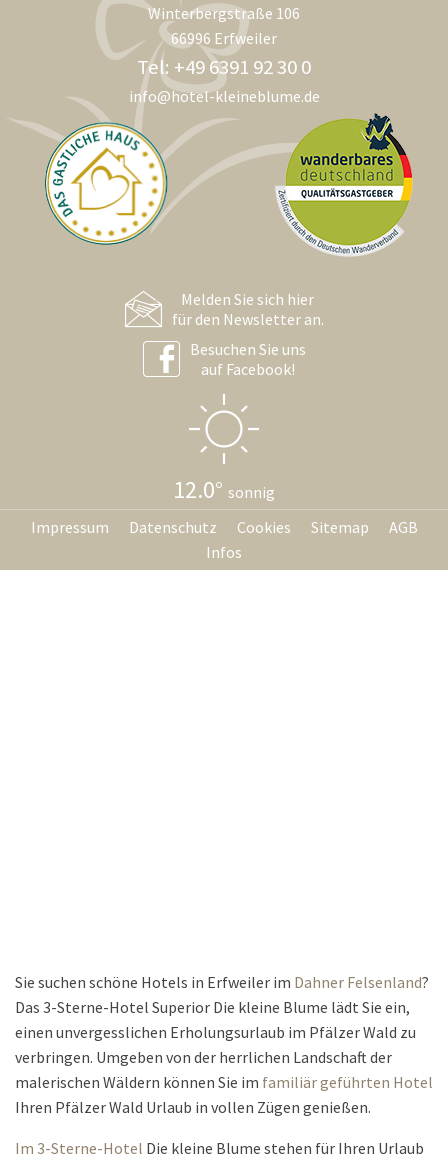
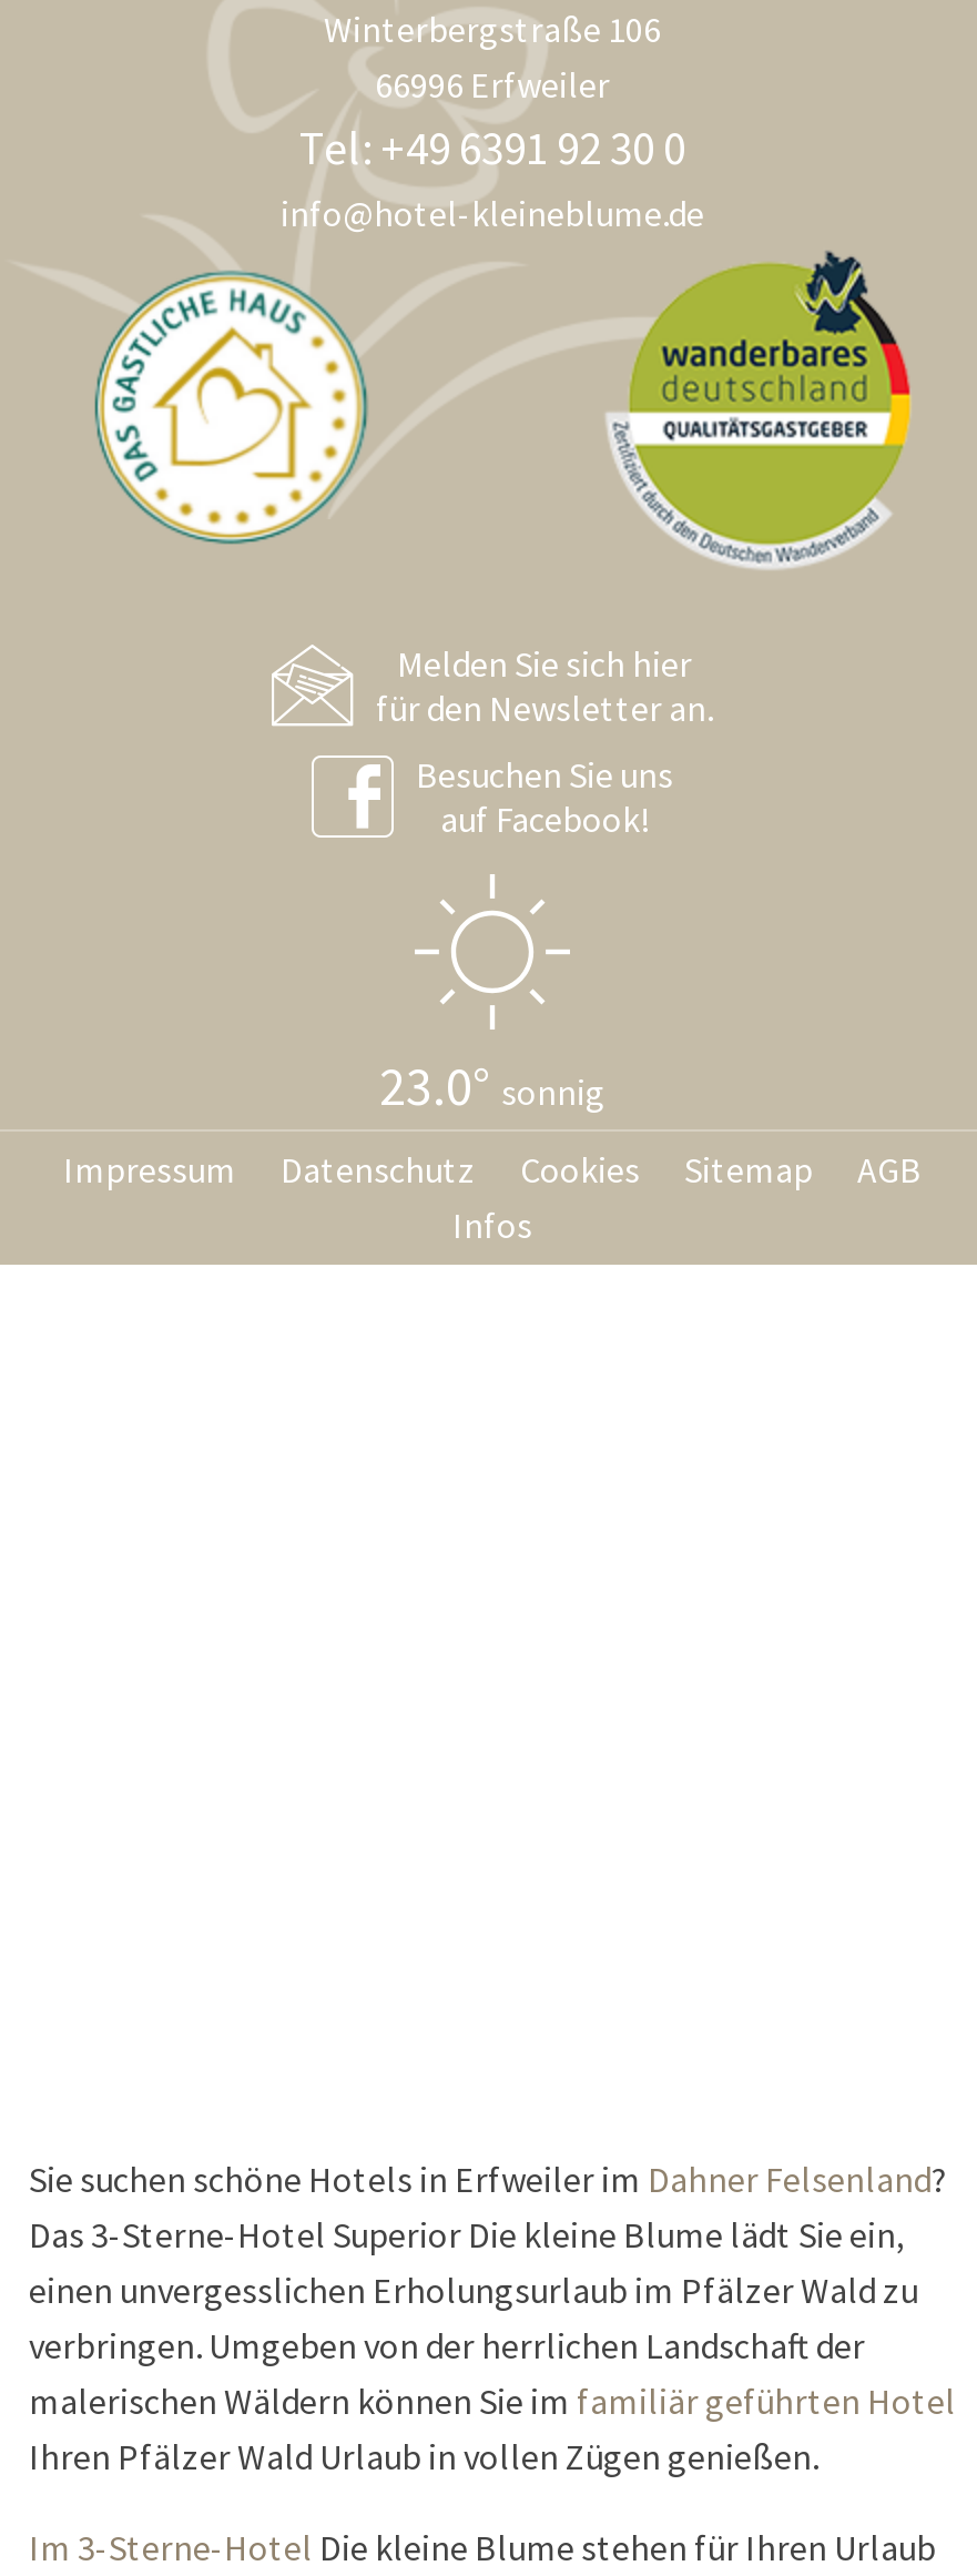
- 12.0 sonnig
+ 23.0 sonnig
